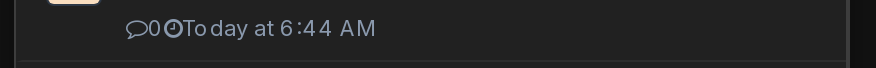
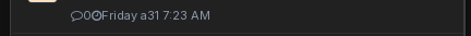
- 0 Today at 6:44 AM
+ 0 Friday a31 7:23 AM
